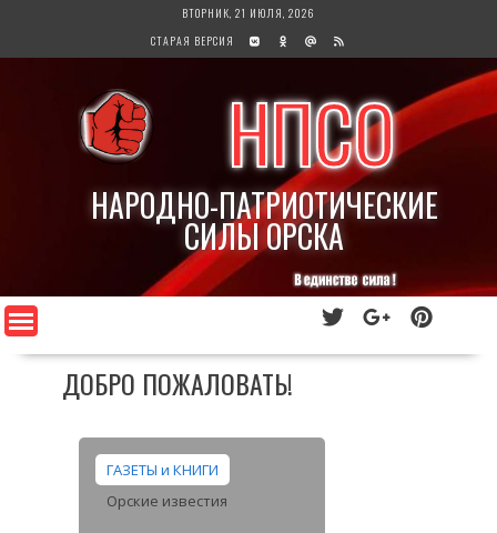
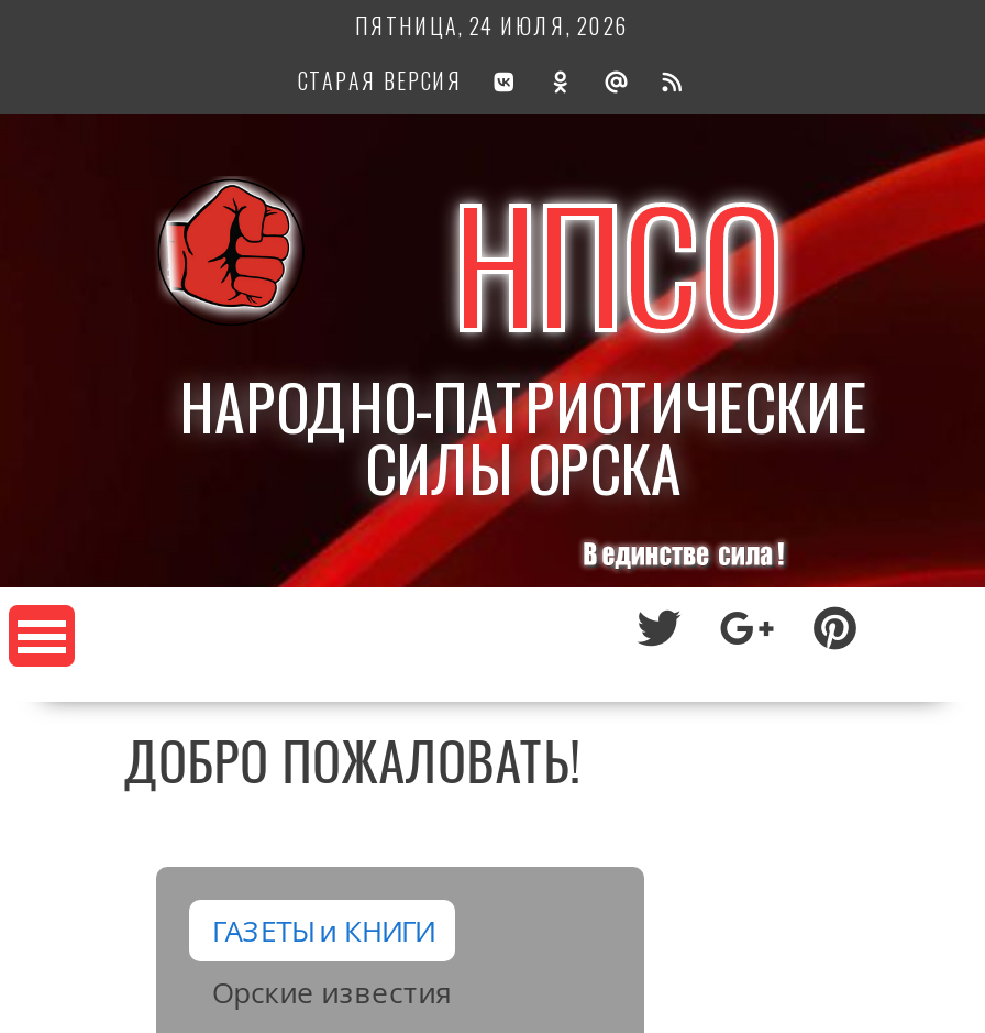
- ВТОРНИК, 21 ИЮЛЯ, 2026
+ ПЯТНИЦА, 24 ИЮЛЯ, 2026
